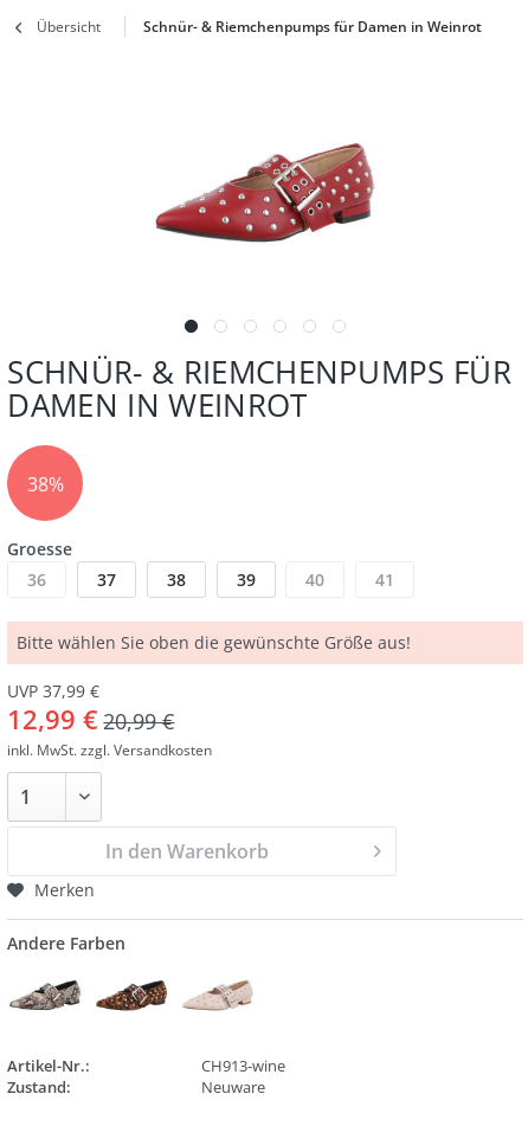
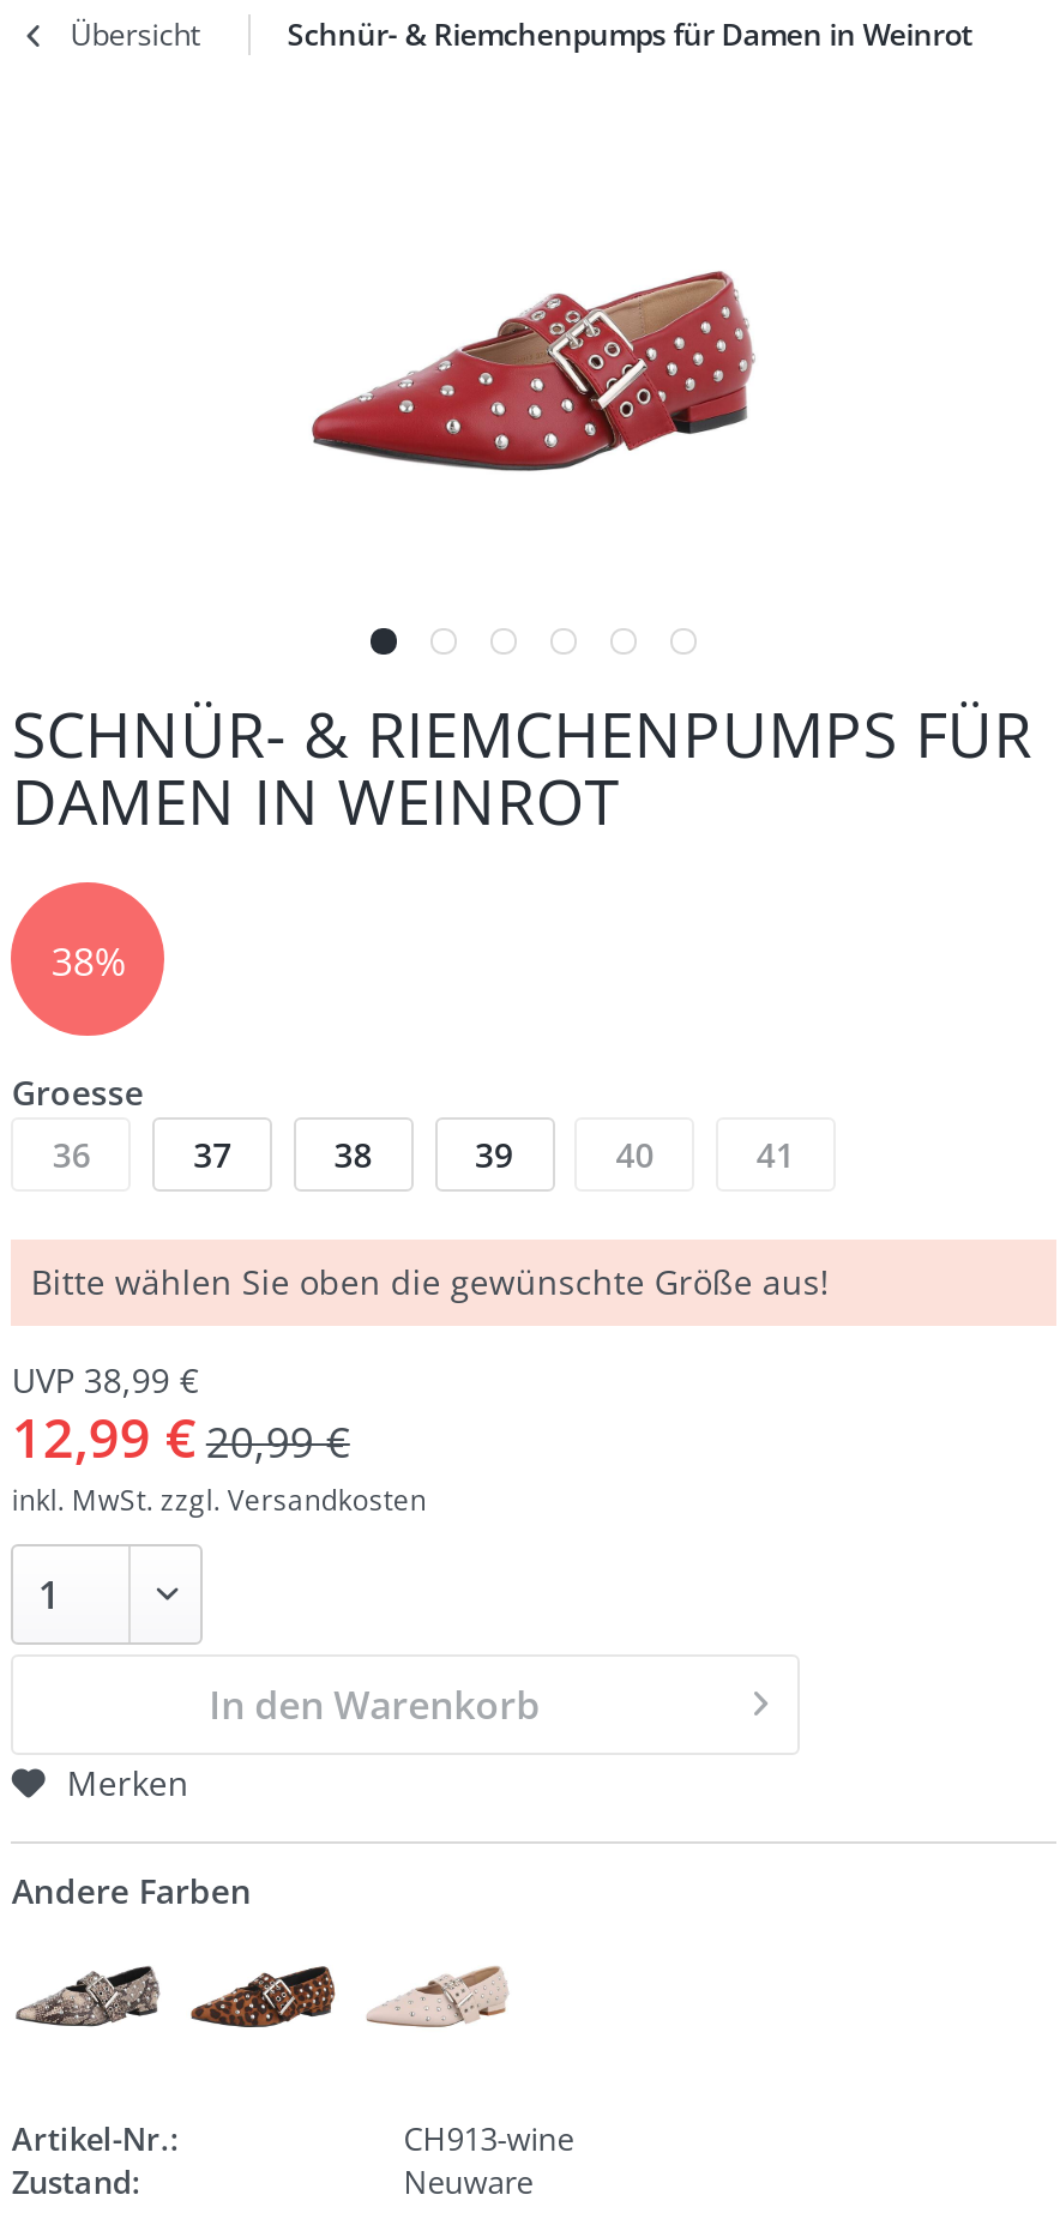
- UVP 37,99 €
+ UVP 38,99 €
